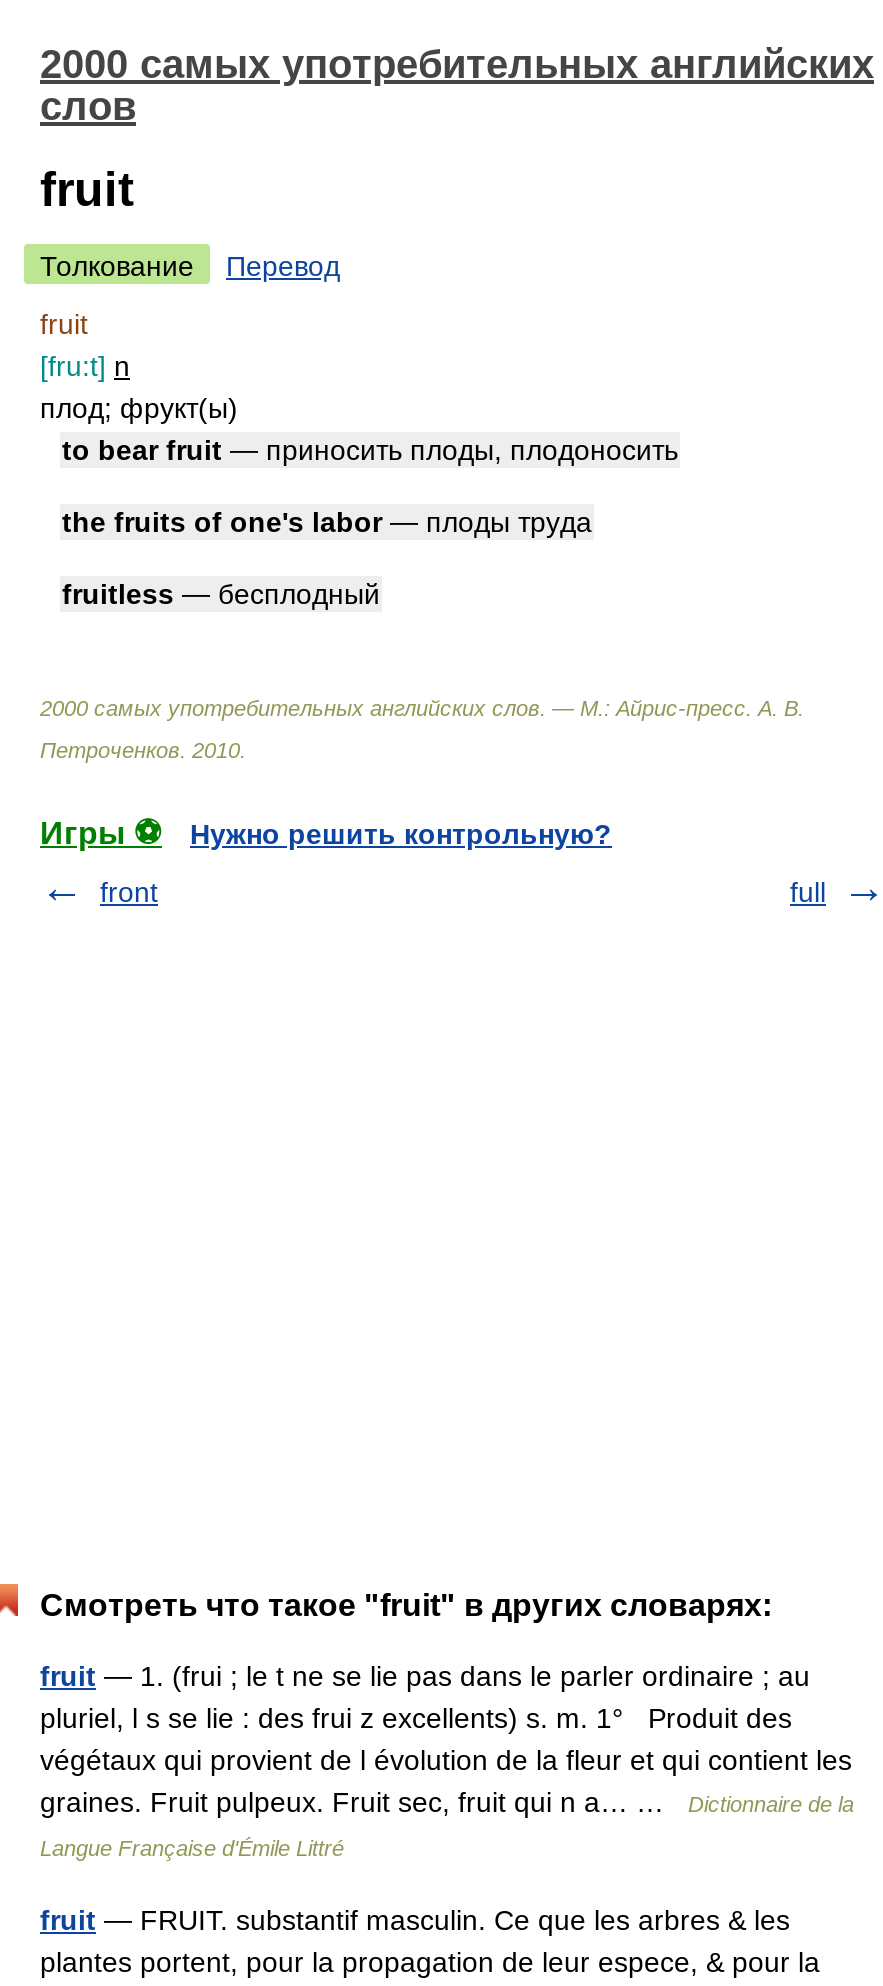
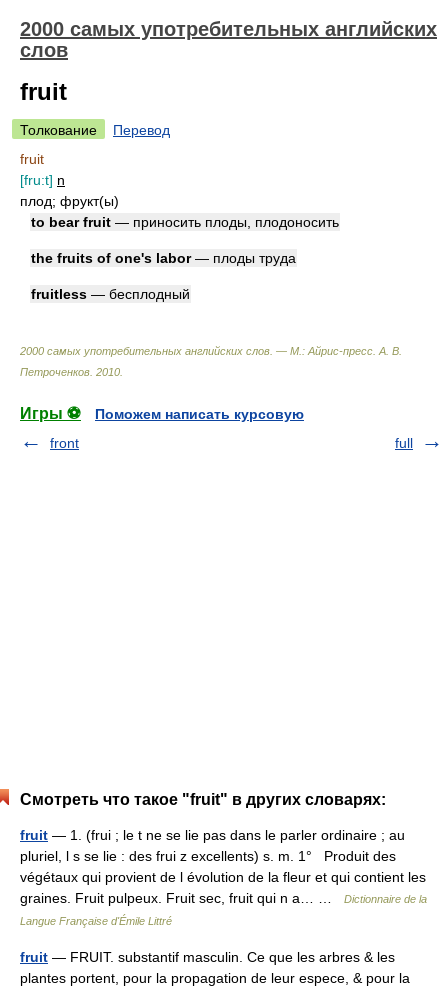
- Нужно решить контрольную?
+ Поможем написать курсовую
